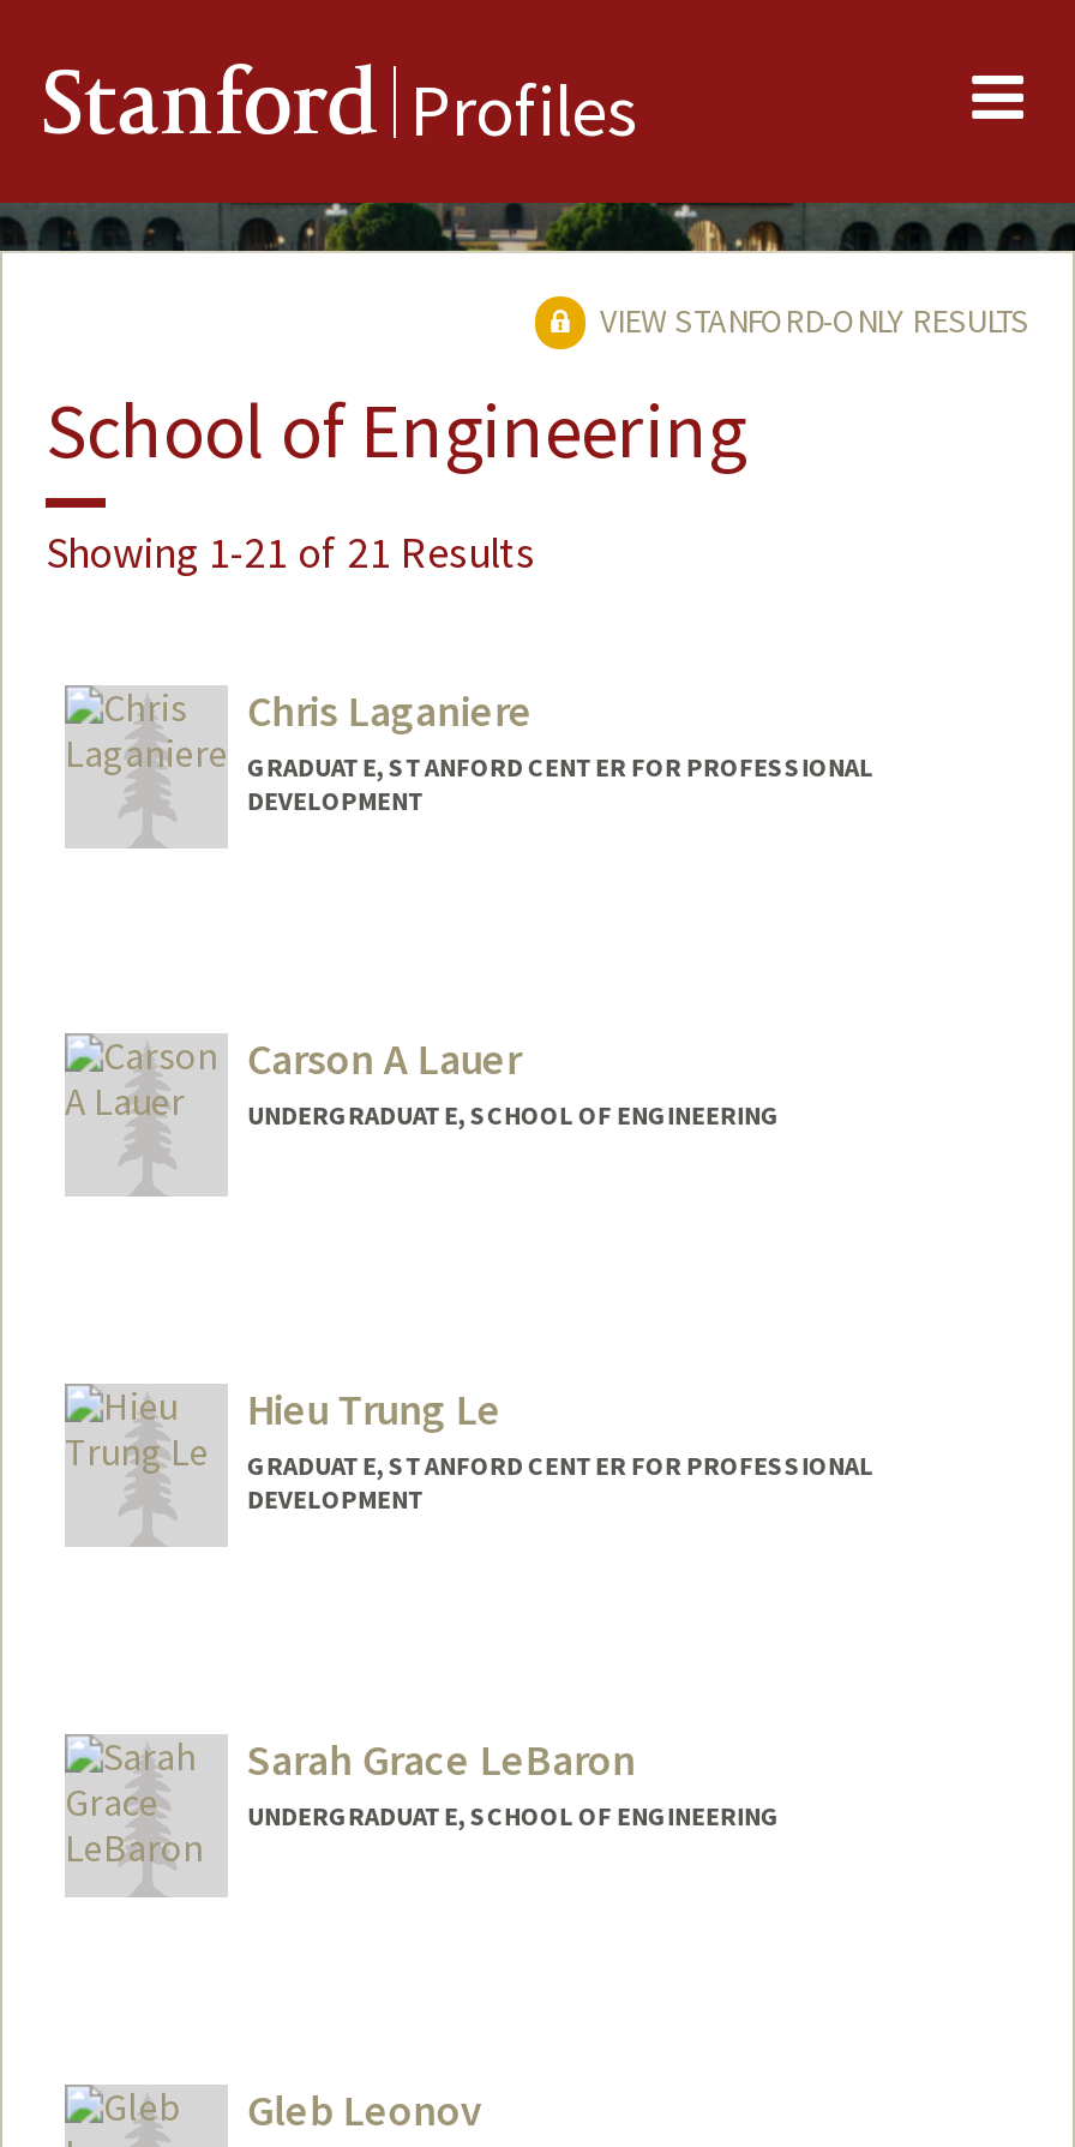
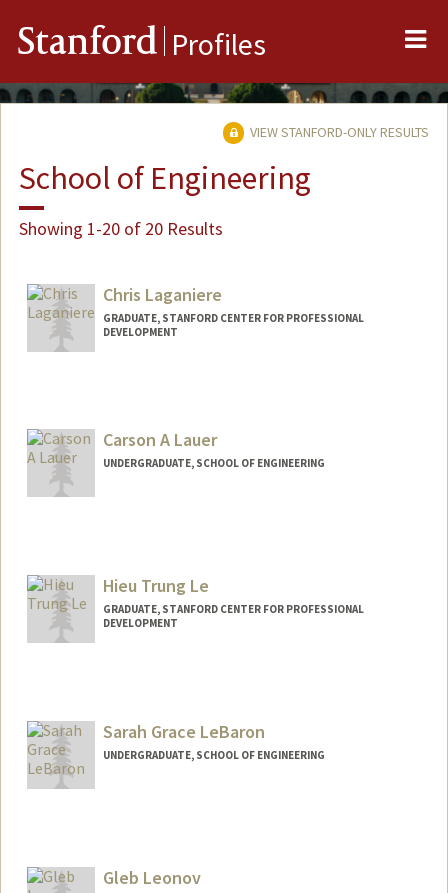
- Showing 1-21 of 21 Results
+ Showing 1-20 of 20 Results
